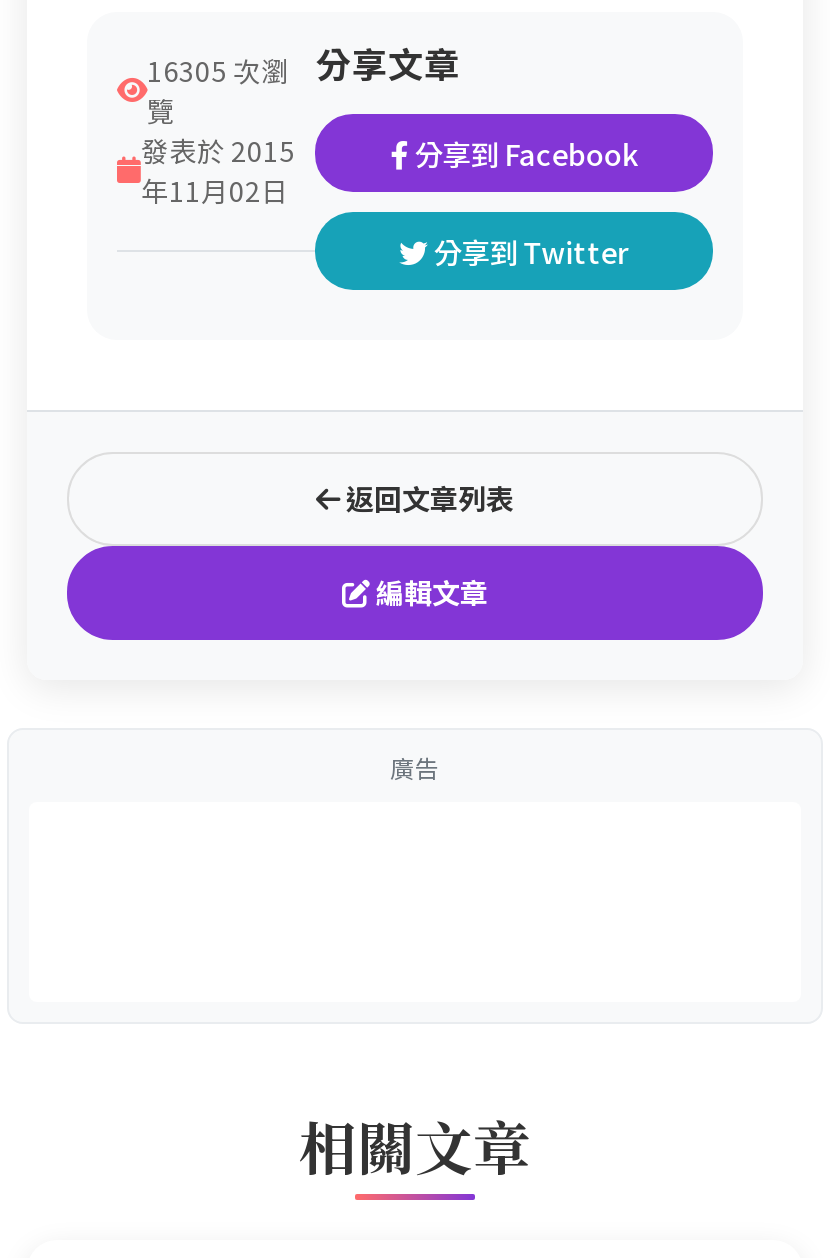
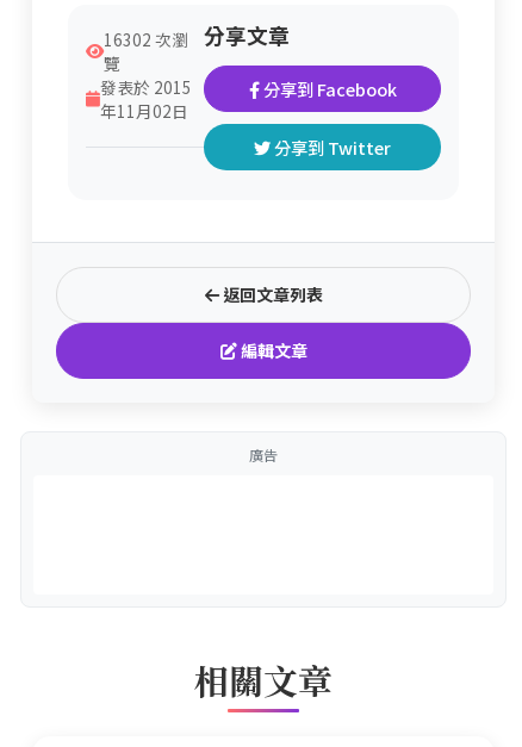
- 16305 次瀏 分享文章
+ 16302 次瀏 分享文章
